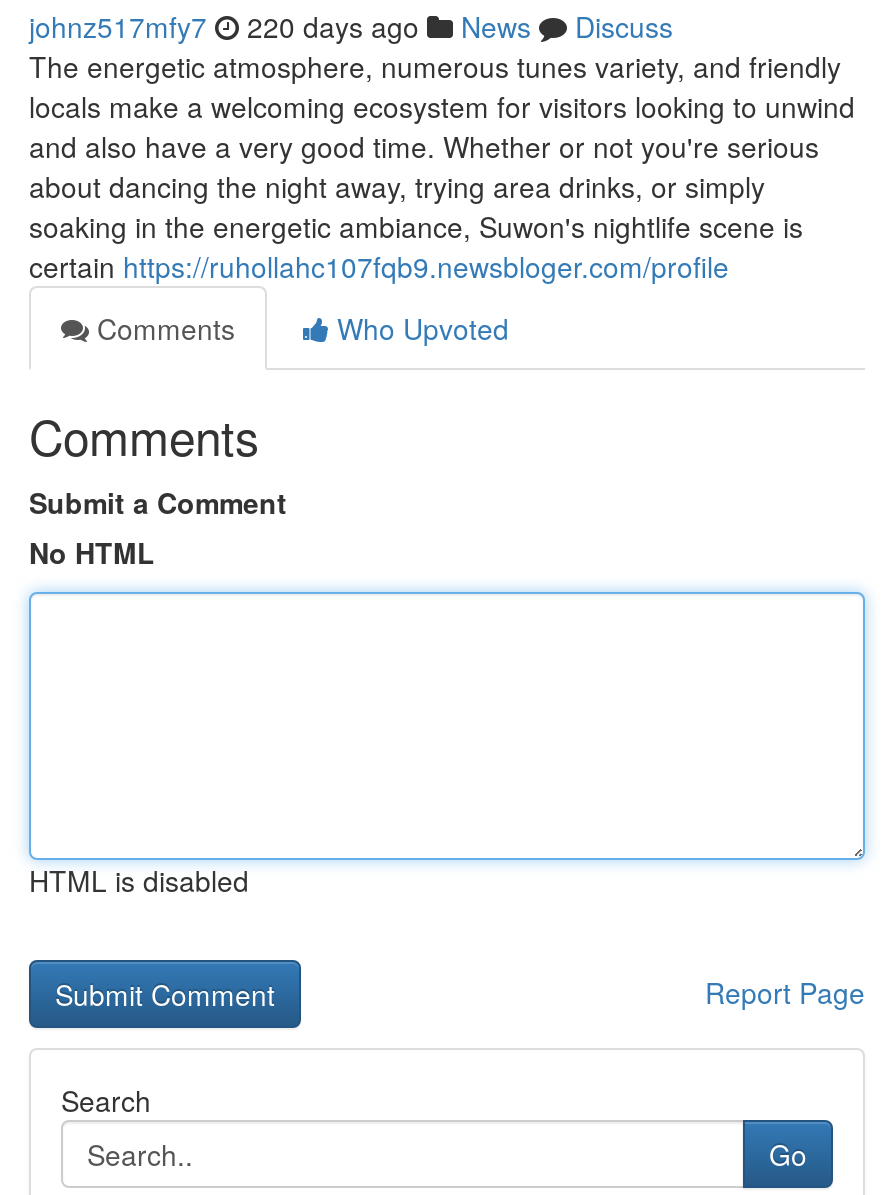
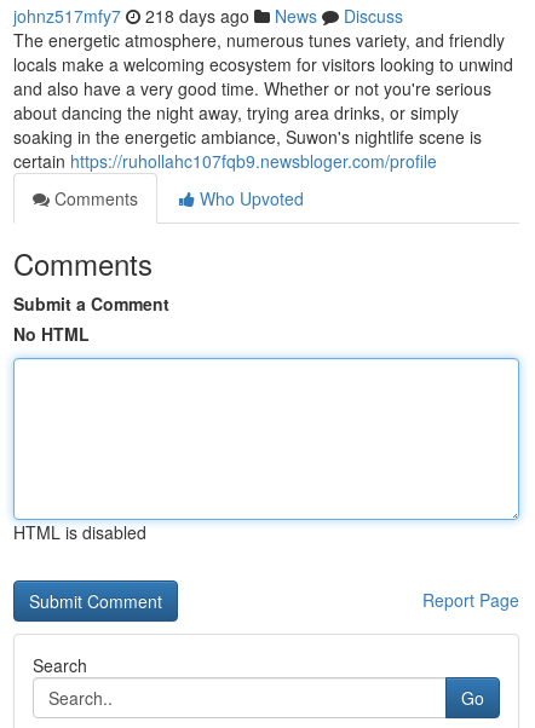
- johnz517mfy7 220 days ago News Discuss
+ johnz517mfy7 218 days ago News Discuss
